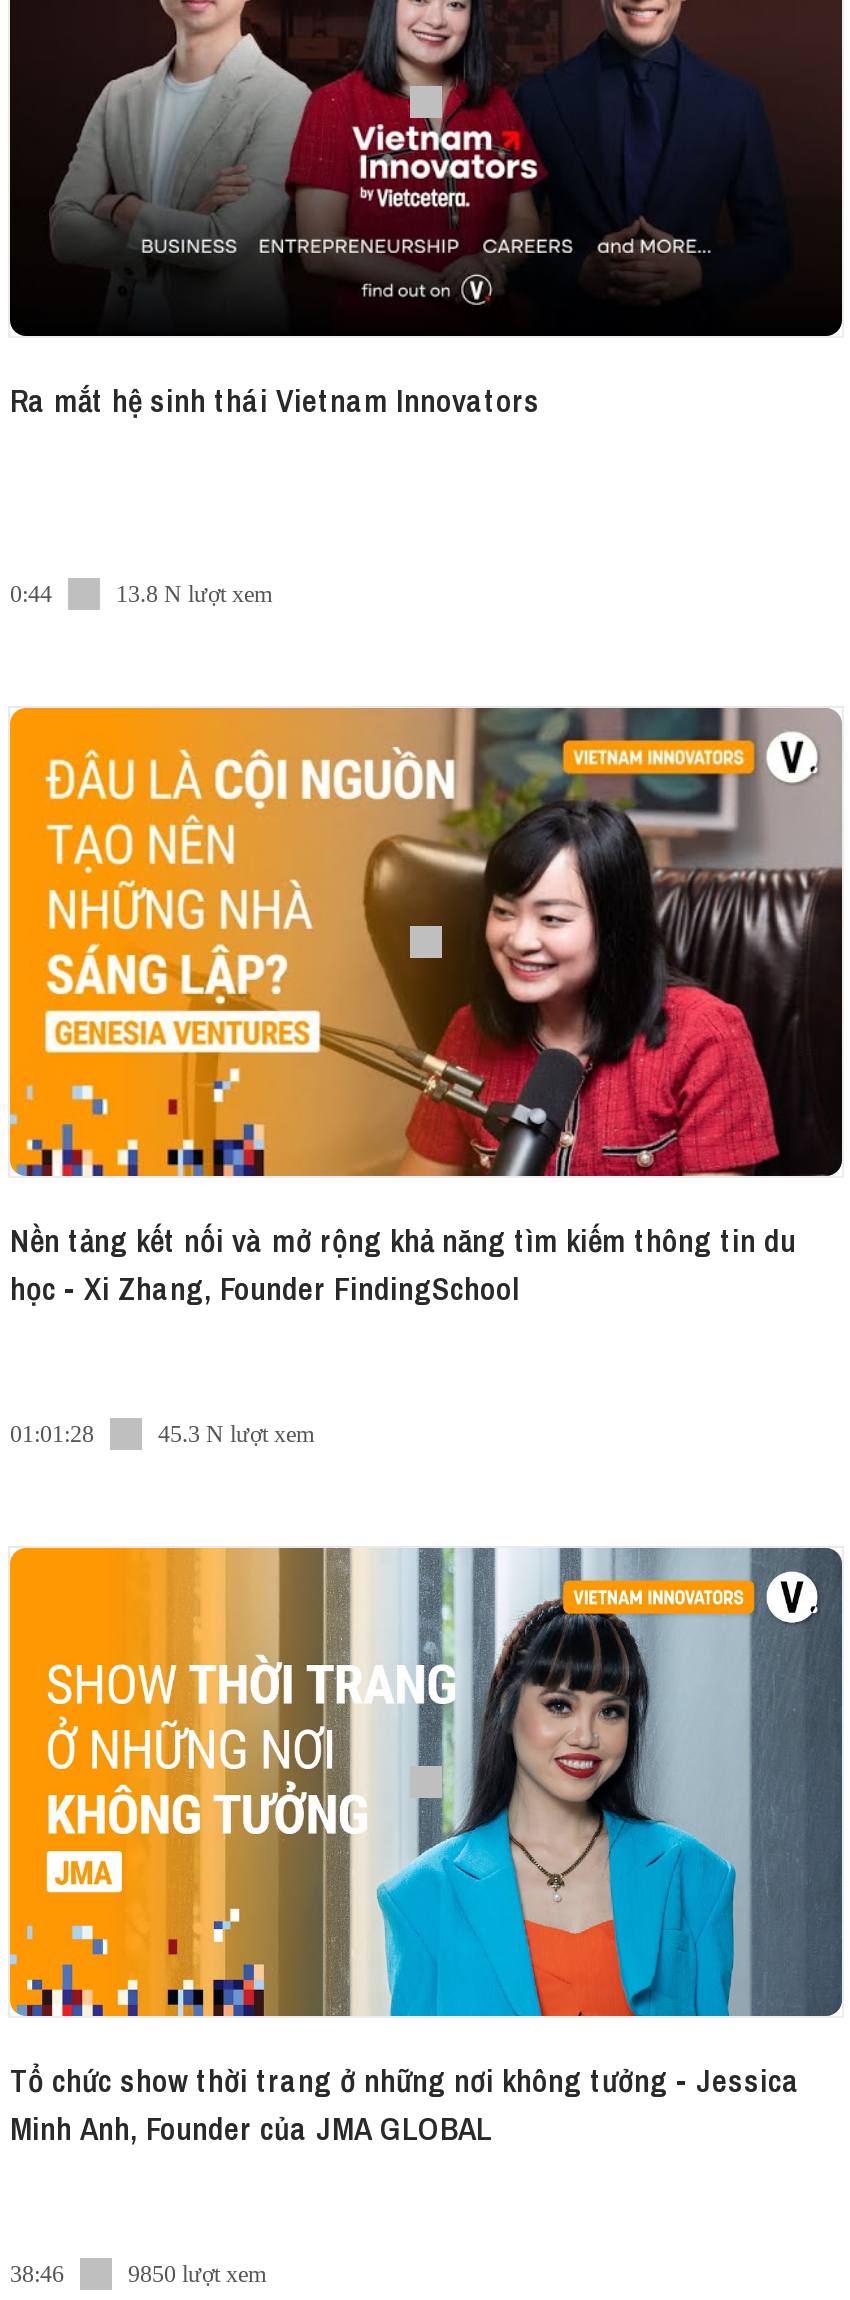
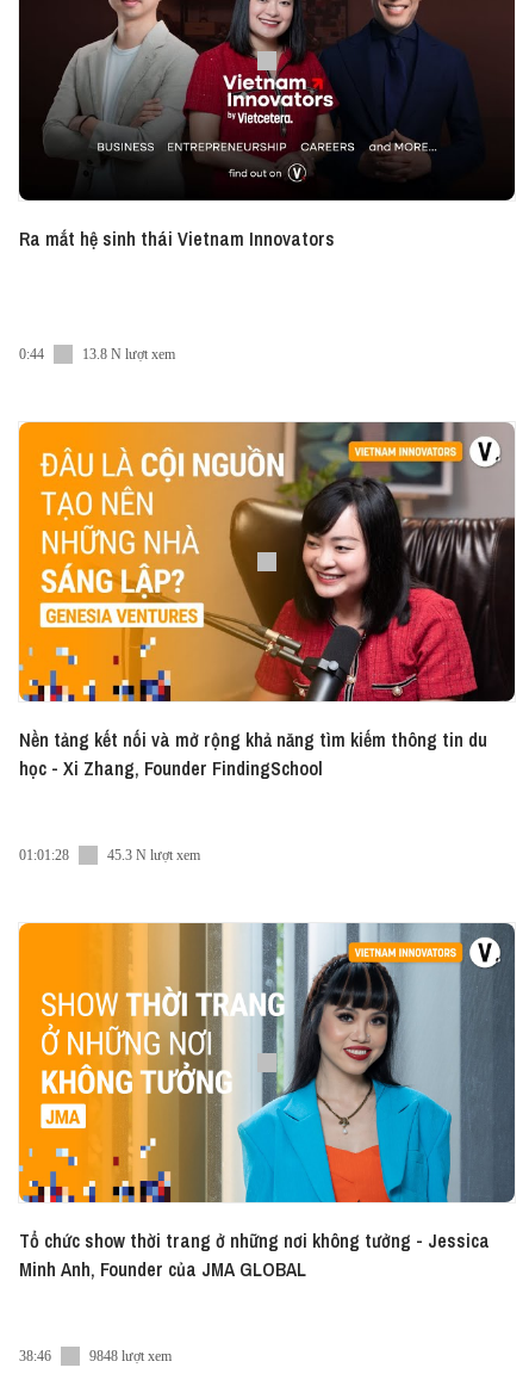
- 9850 lượt xem
+ 9848 lượt xem
